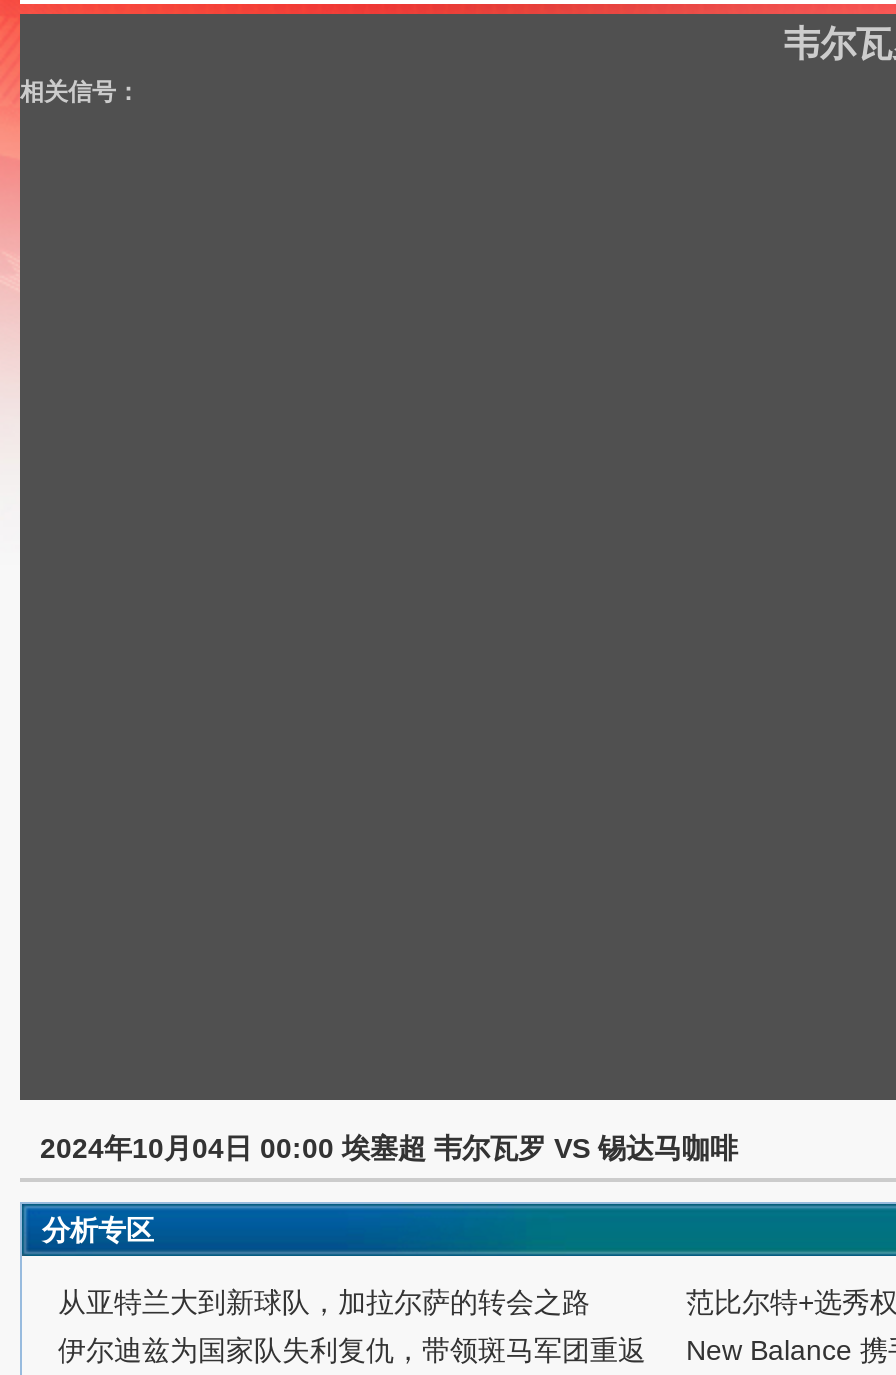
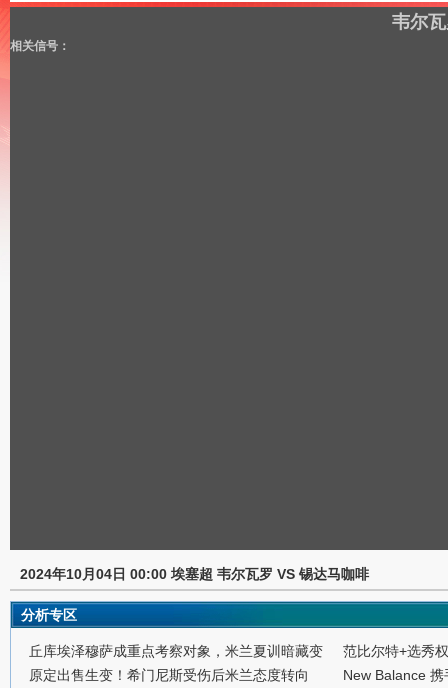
- 从亚特兰大到新球队，加拉尔萨的转会之路
+ 丘库埃泽穆萨成重点考察对象，米兰夏训暗藏变

- 伊尔迪兹为国家队失利复仇，带领斑马军团重返
+ 原定出售生变！希门尼斯受伤后米兰态度转向
